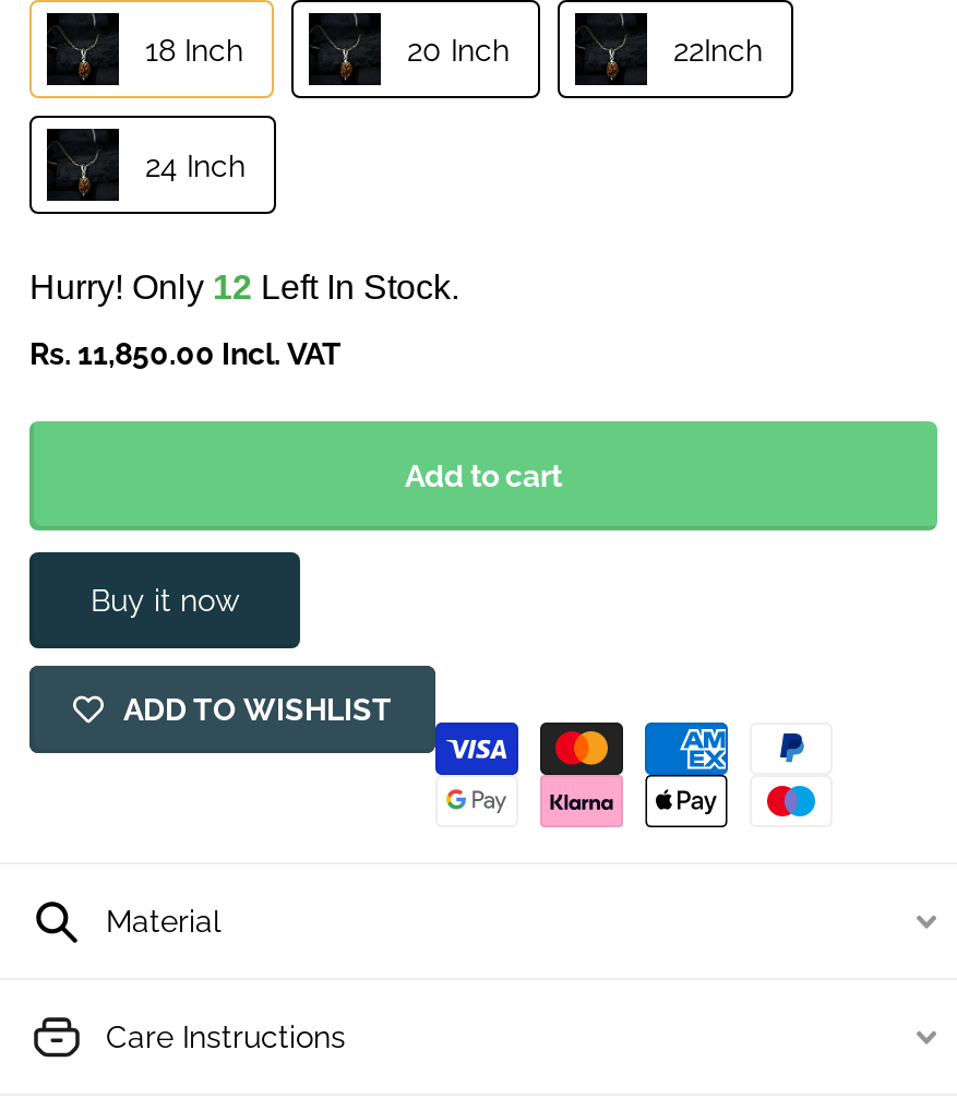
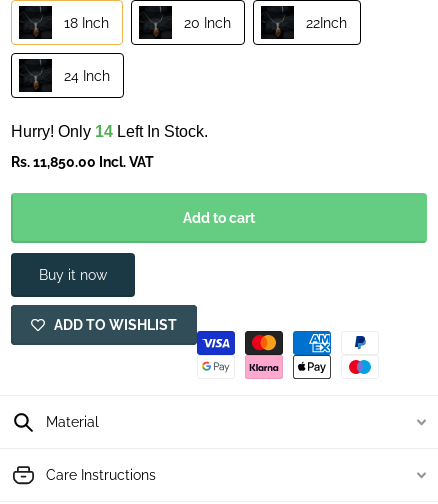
- Hurry! Only 12 Left In Stock.
+ Hurry! Only 14 Left In Stock.
